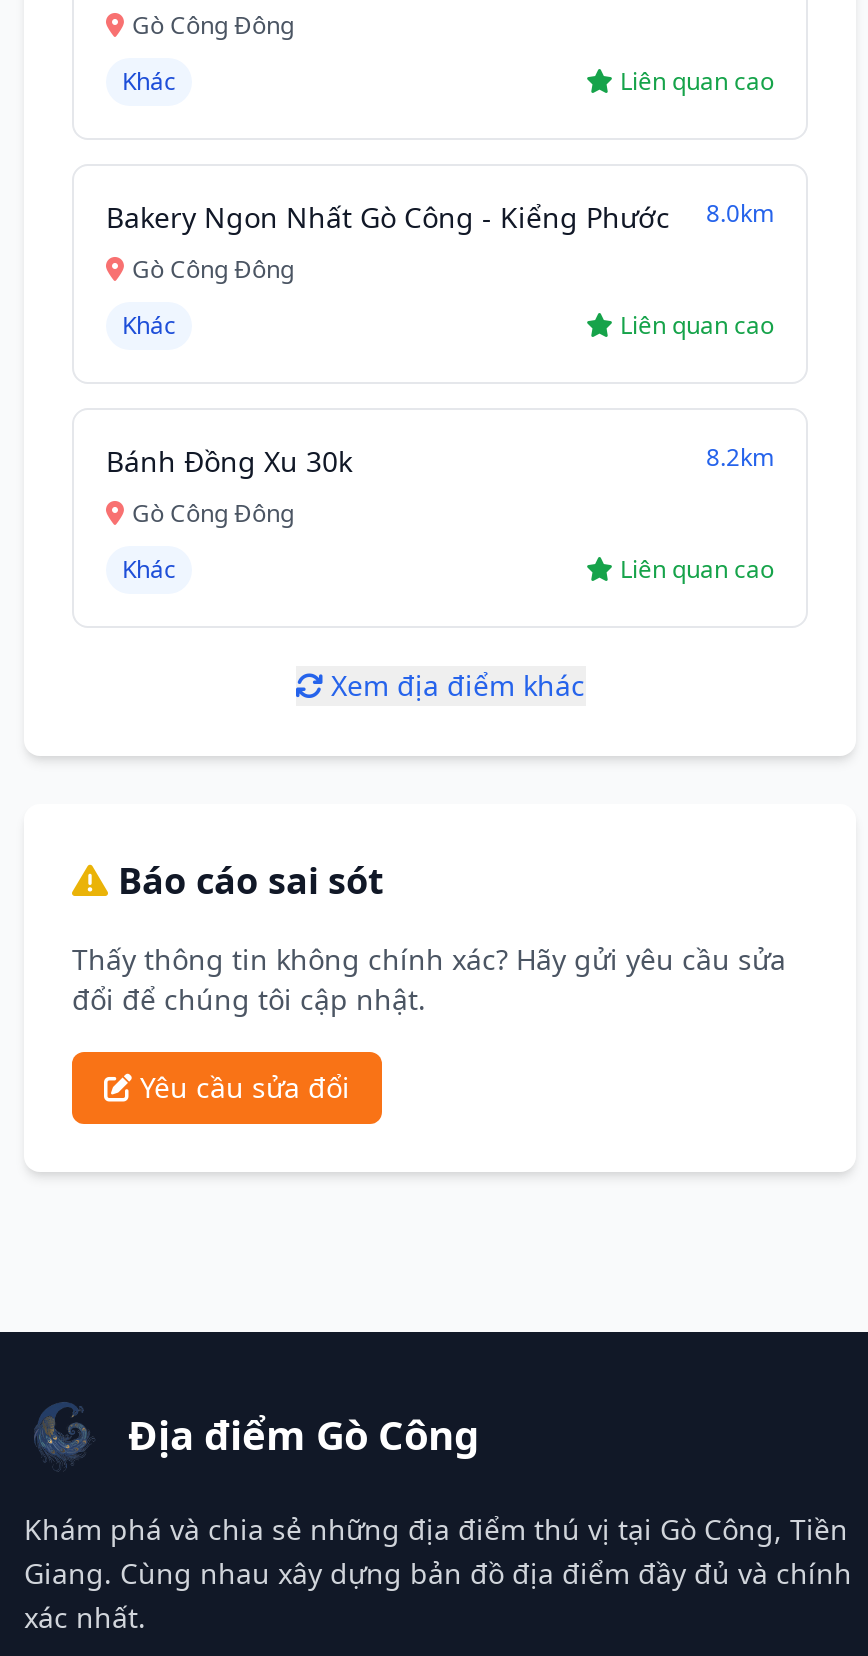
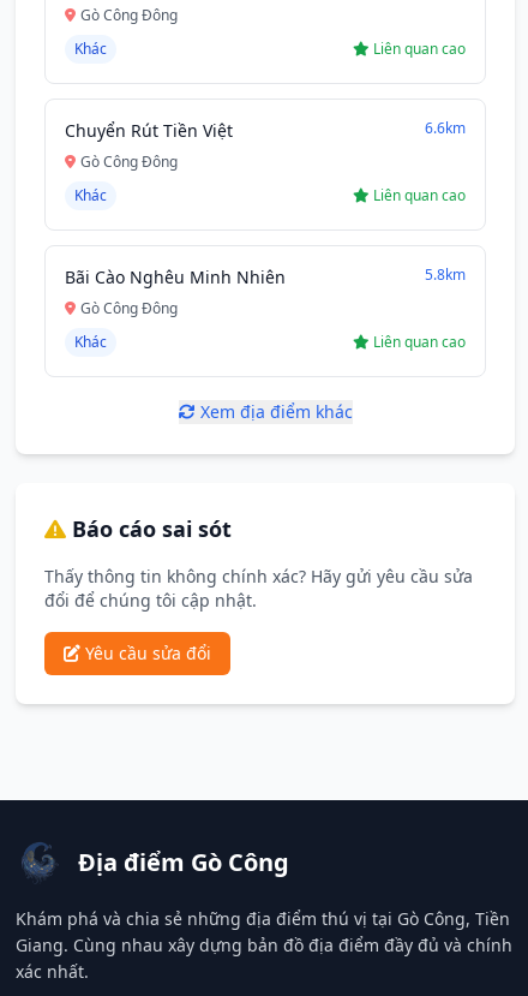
- Bakery Ngon Nhất Gò Công - Kiểng Phước
- 8.0km
+ Chuyển Rút Tiền Việt
+ 6.6km

- Bánh Đồng Xu 30k
- 8.2km
+ Bãi Cào Nghêu Minh Nhiên
+ 5.8km
